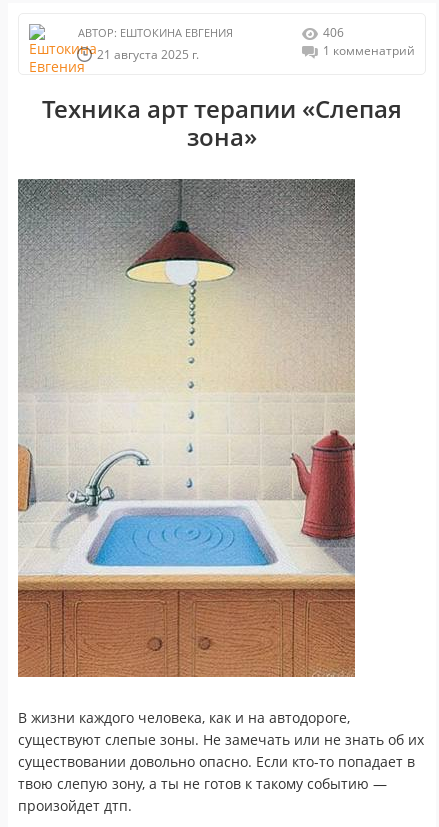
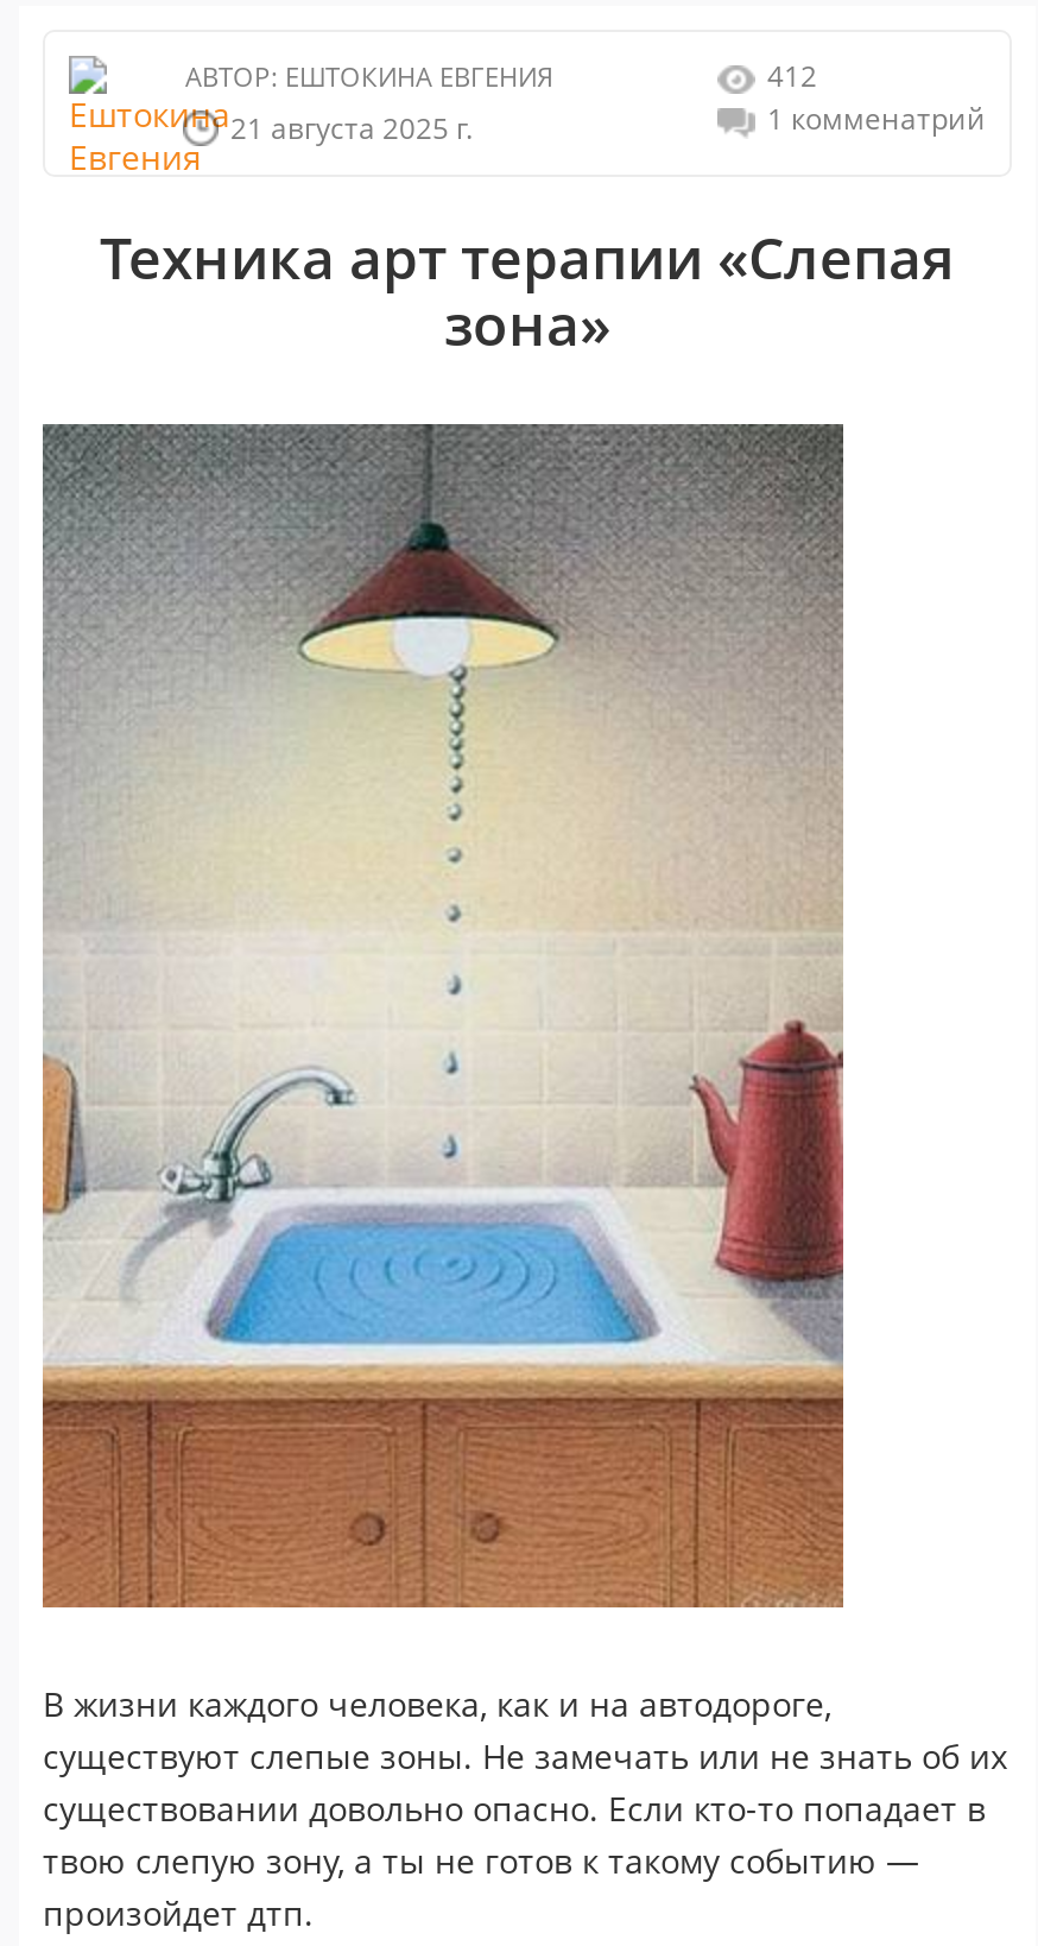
- 406
+ 412
